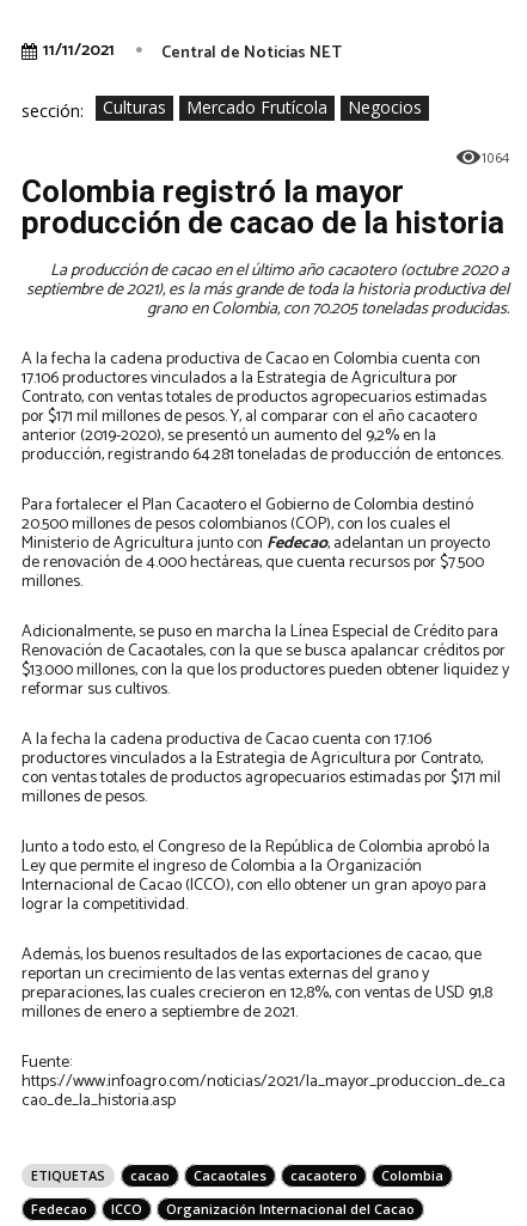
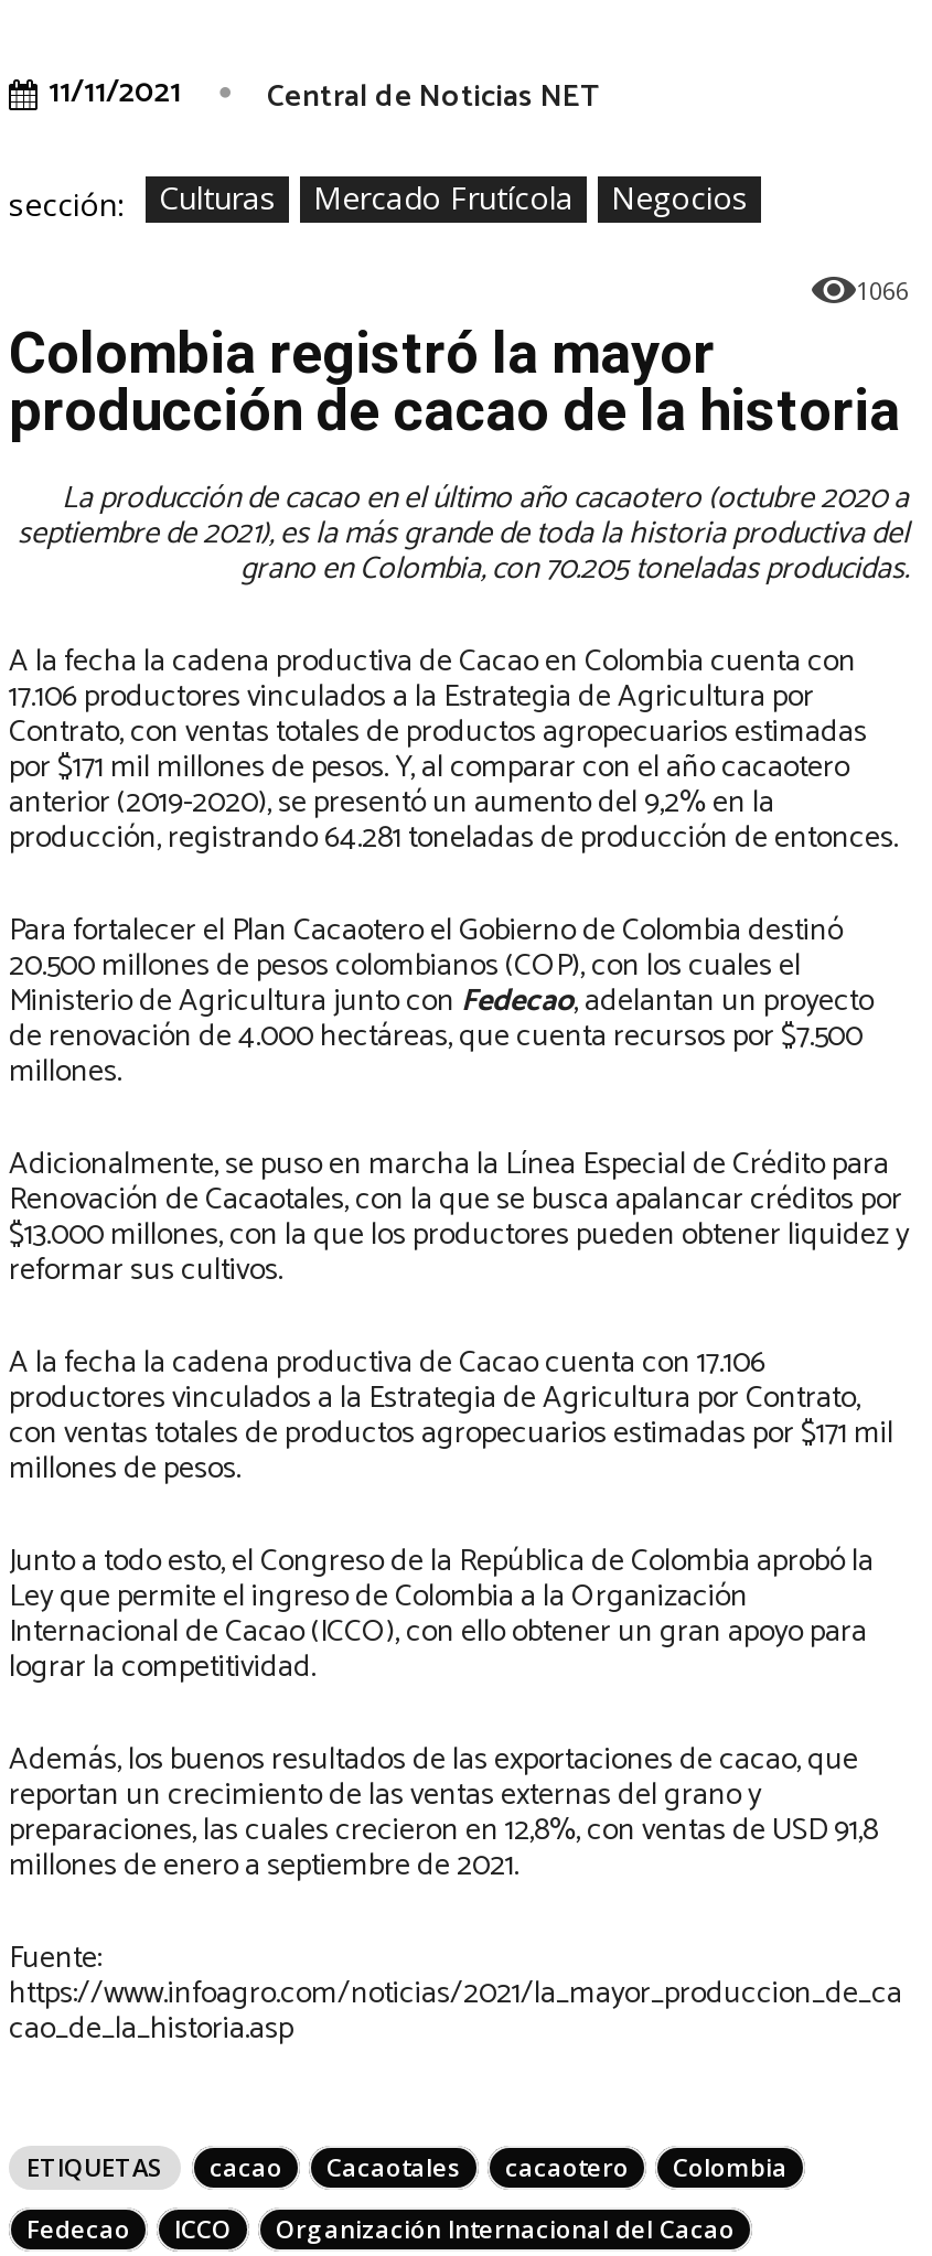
- 1064
+ 1066
